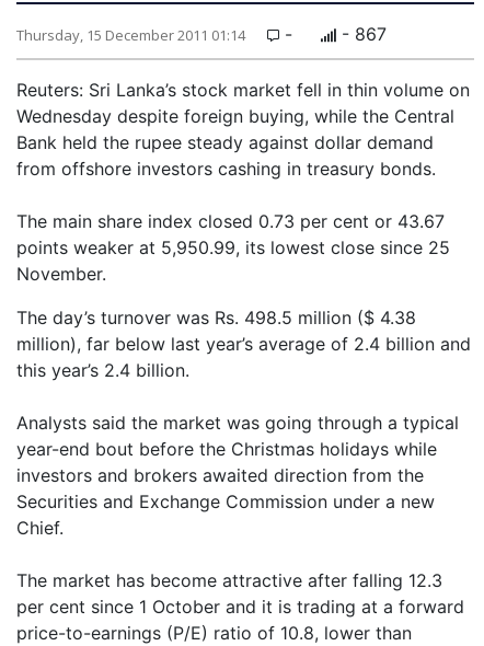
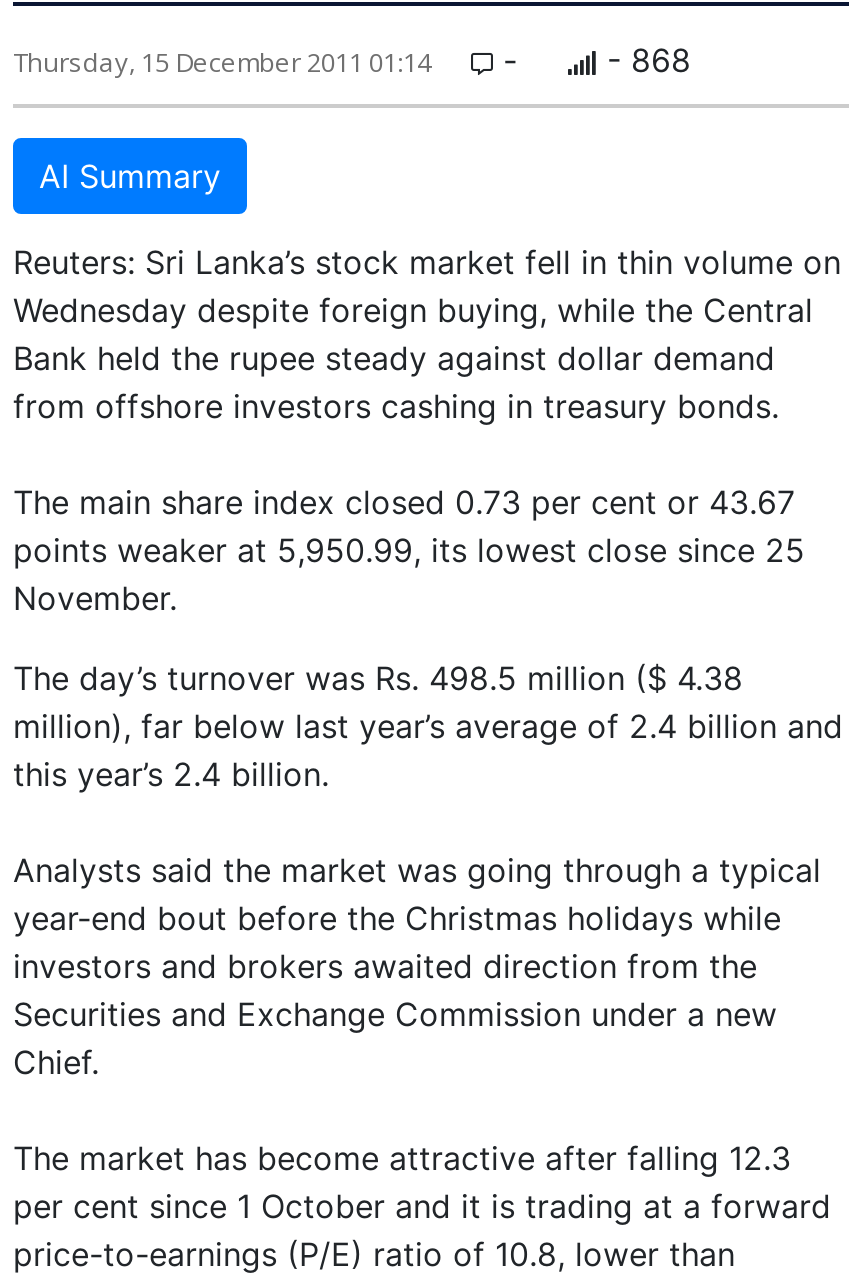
- - 867
+ - 868
+ AI Summary
